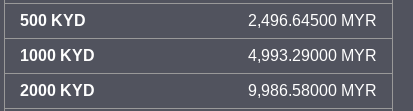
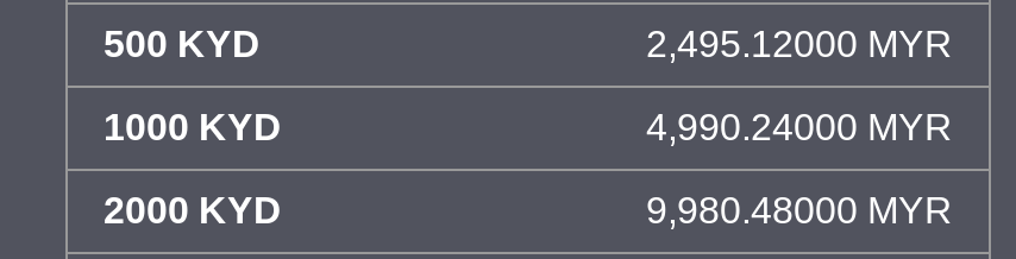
- 2,496.64500 MYR
+ 2,495.12000 MYR

- 4,993.29000 MYR
+ 4,990.24000 MYR

- 9,986.58000 MYR
+ 9,980.48000 MYR
